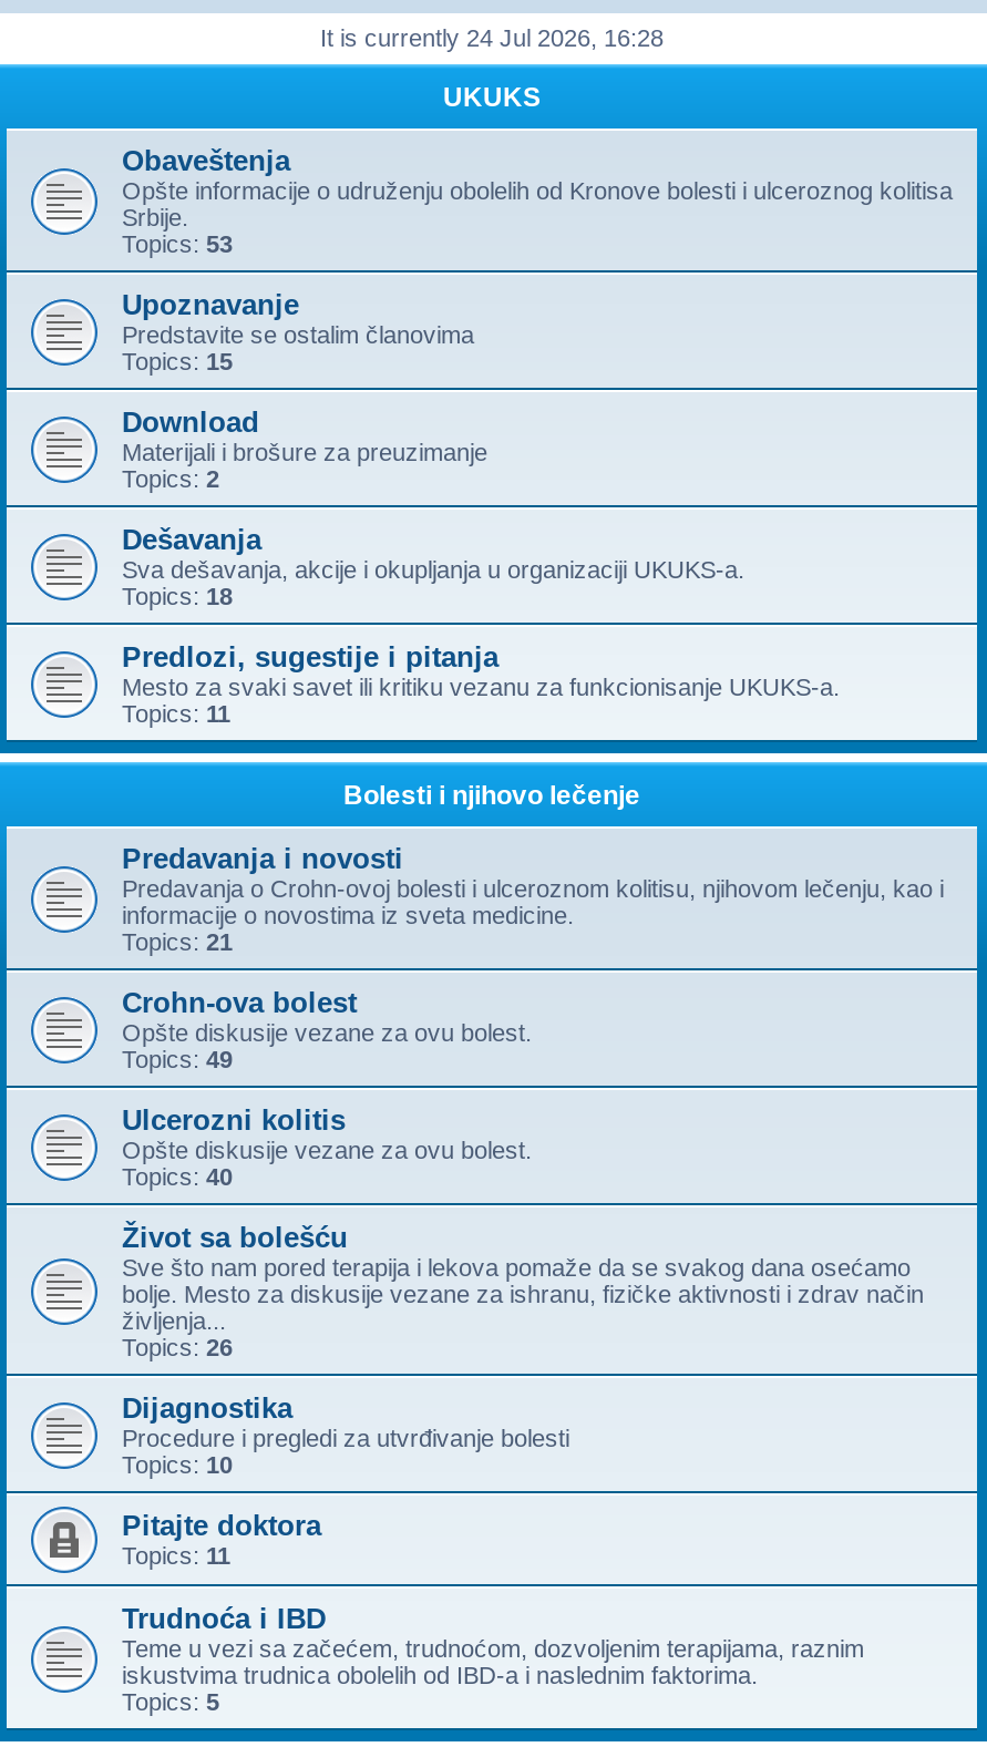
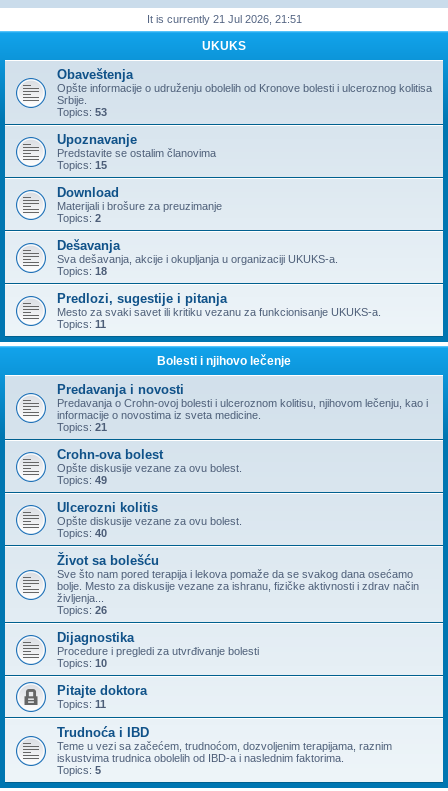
- It is currently 24 Jul 2026, 16:28
+ It is currently 21 Jul 2026, 21:51
